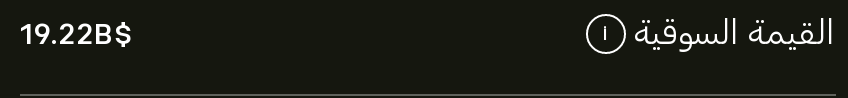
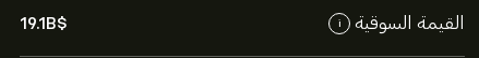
- 19.22B$
+ 19.1B$
